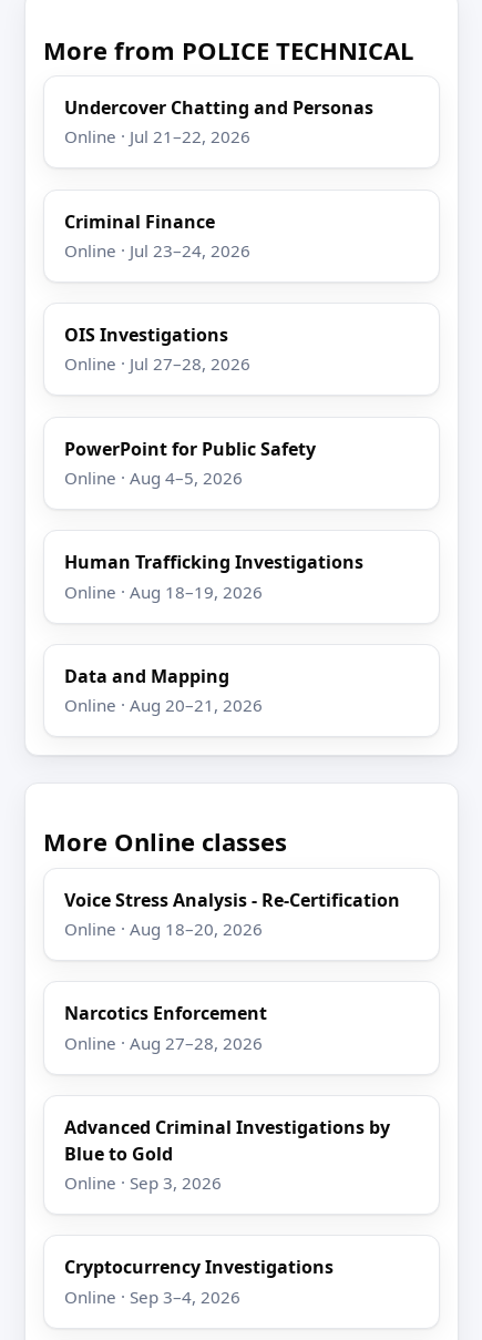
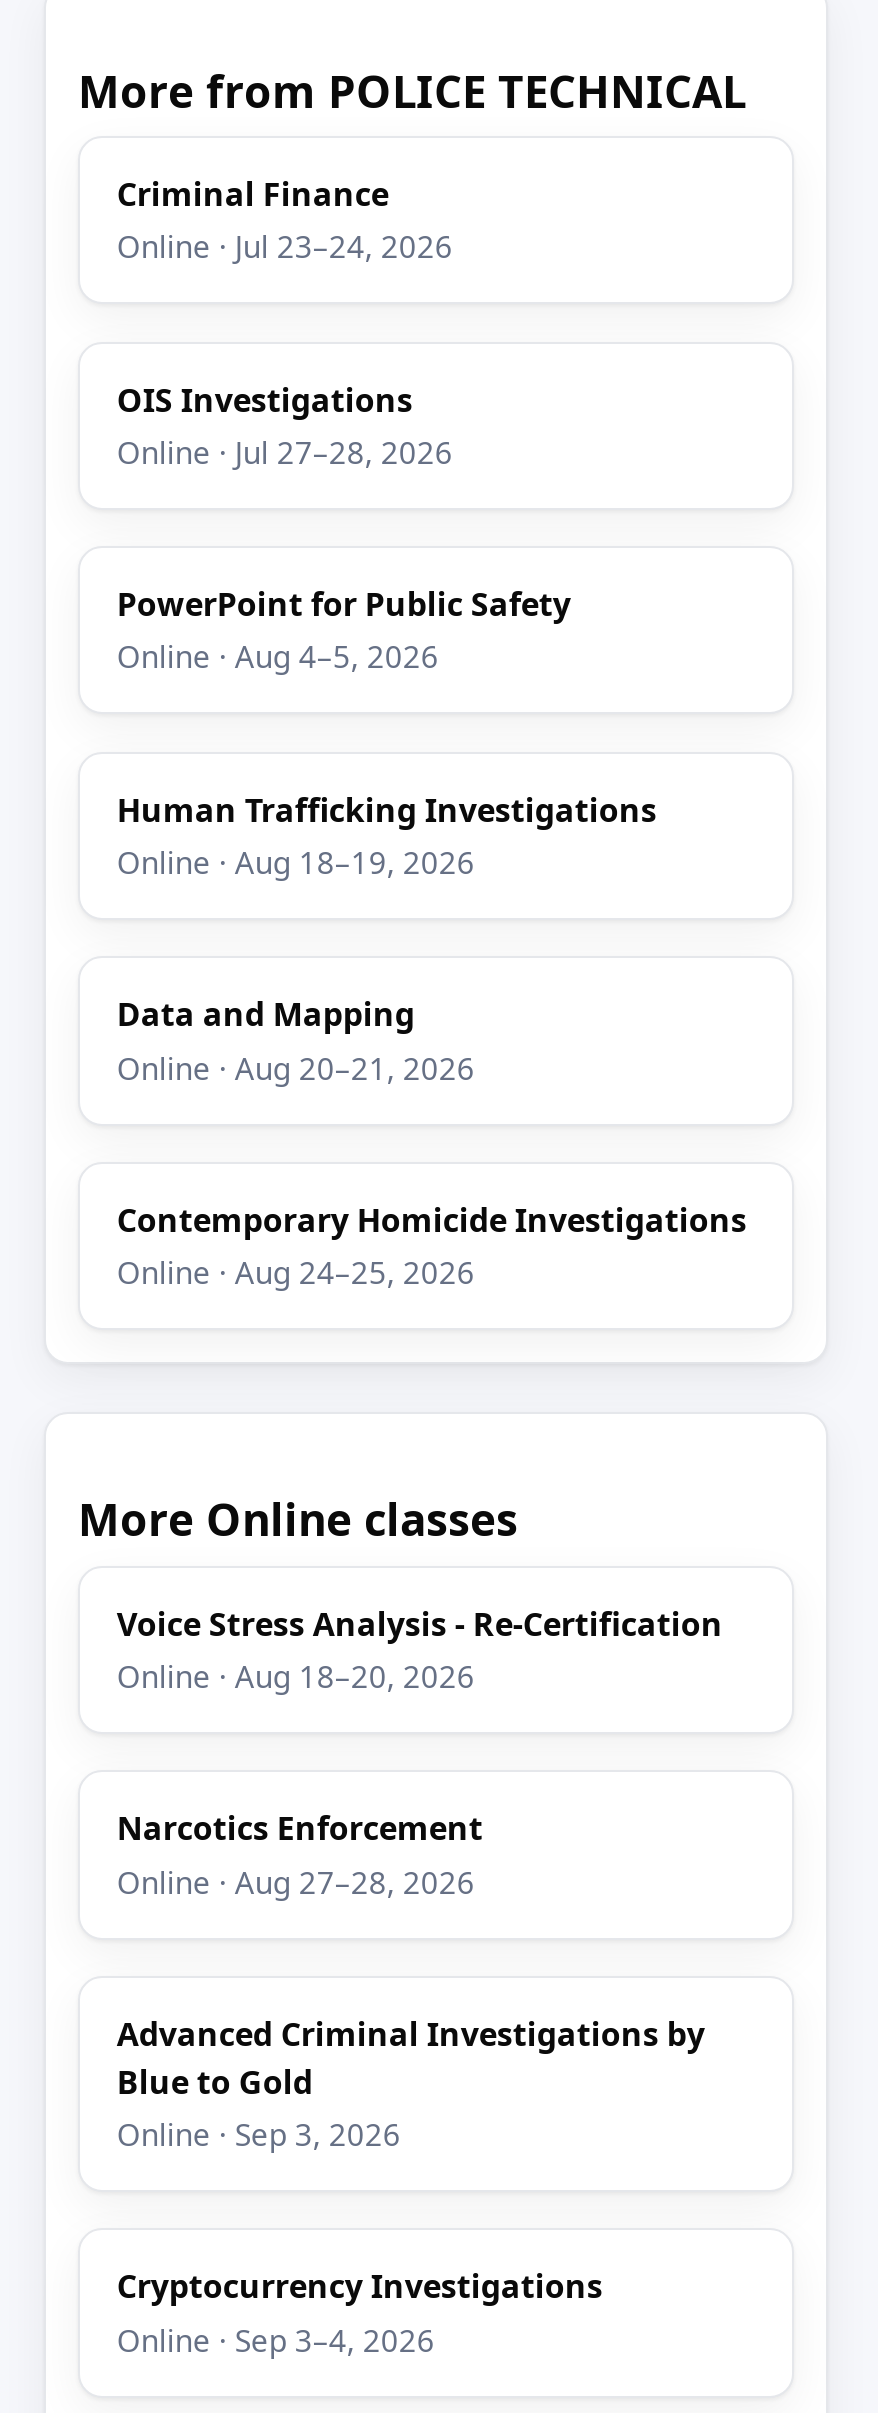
- Undercover Chatting and Personas
- Online · Jul 21–22, 2026

moved up: Criminal Finance | Online · Jul 23–24, 2026 | OIS Investigations | ... | Data and Mapping | Online · Aug 20–21, 2026

+ Contemporary Homicide Investigations
+ Online · Aug 24–25, 2026
